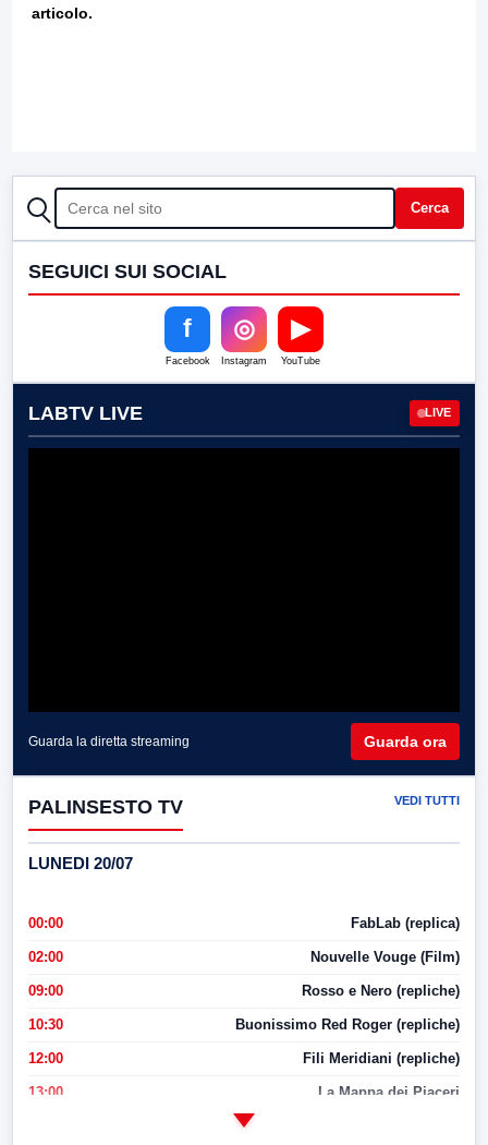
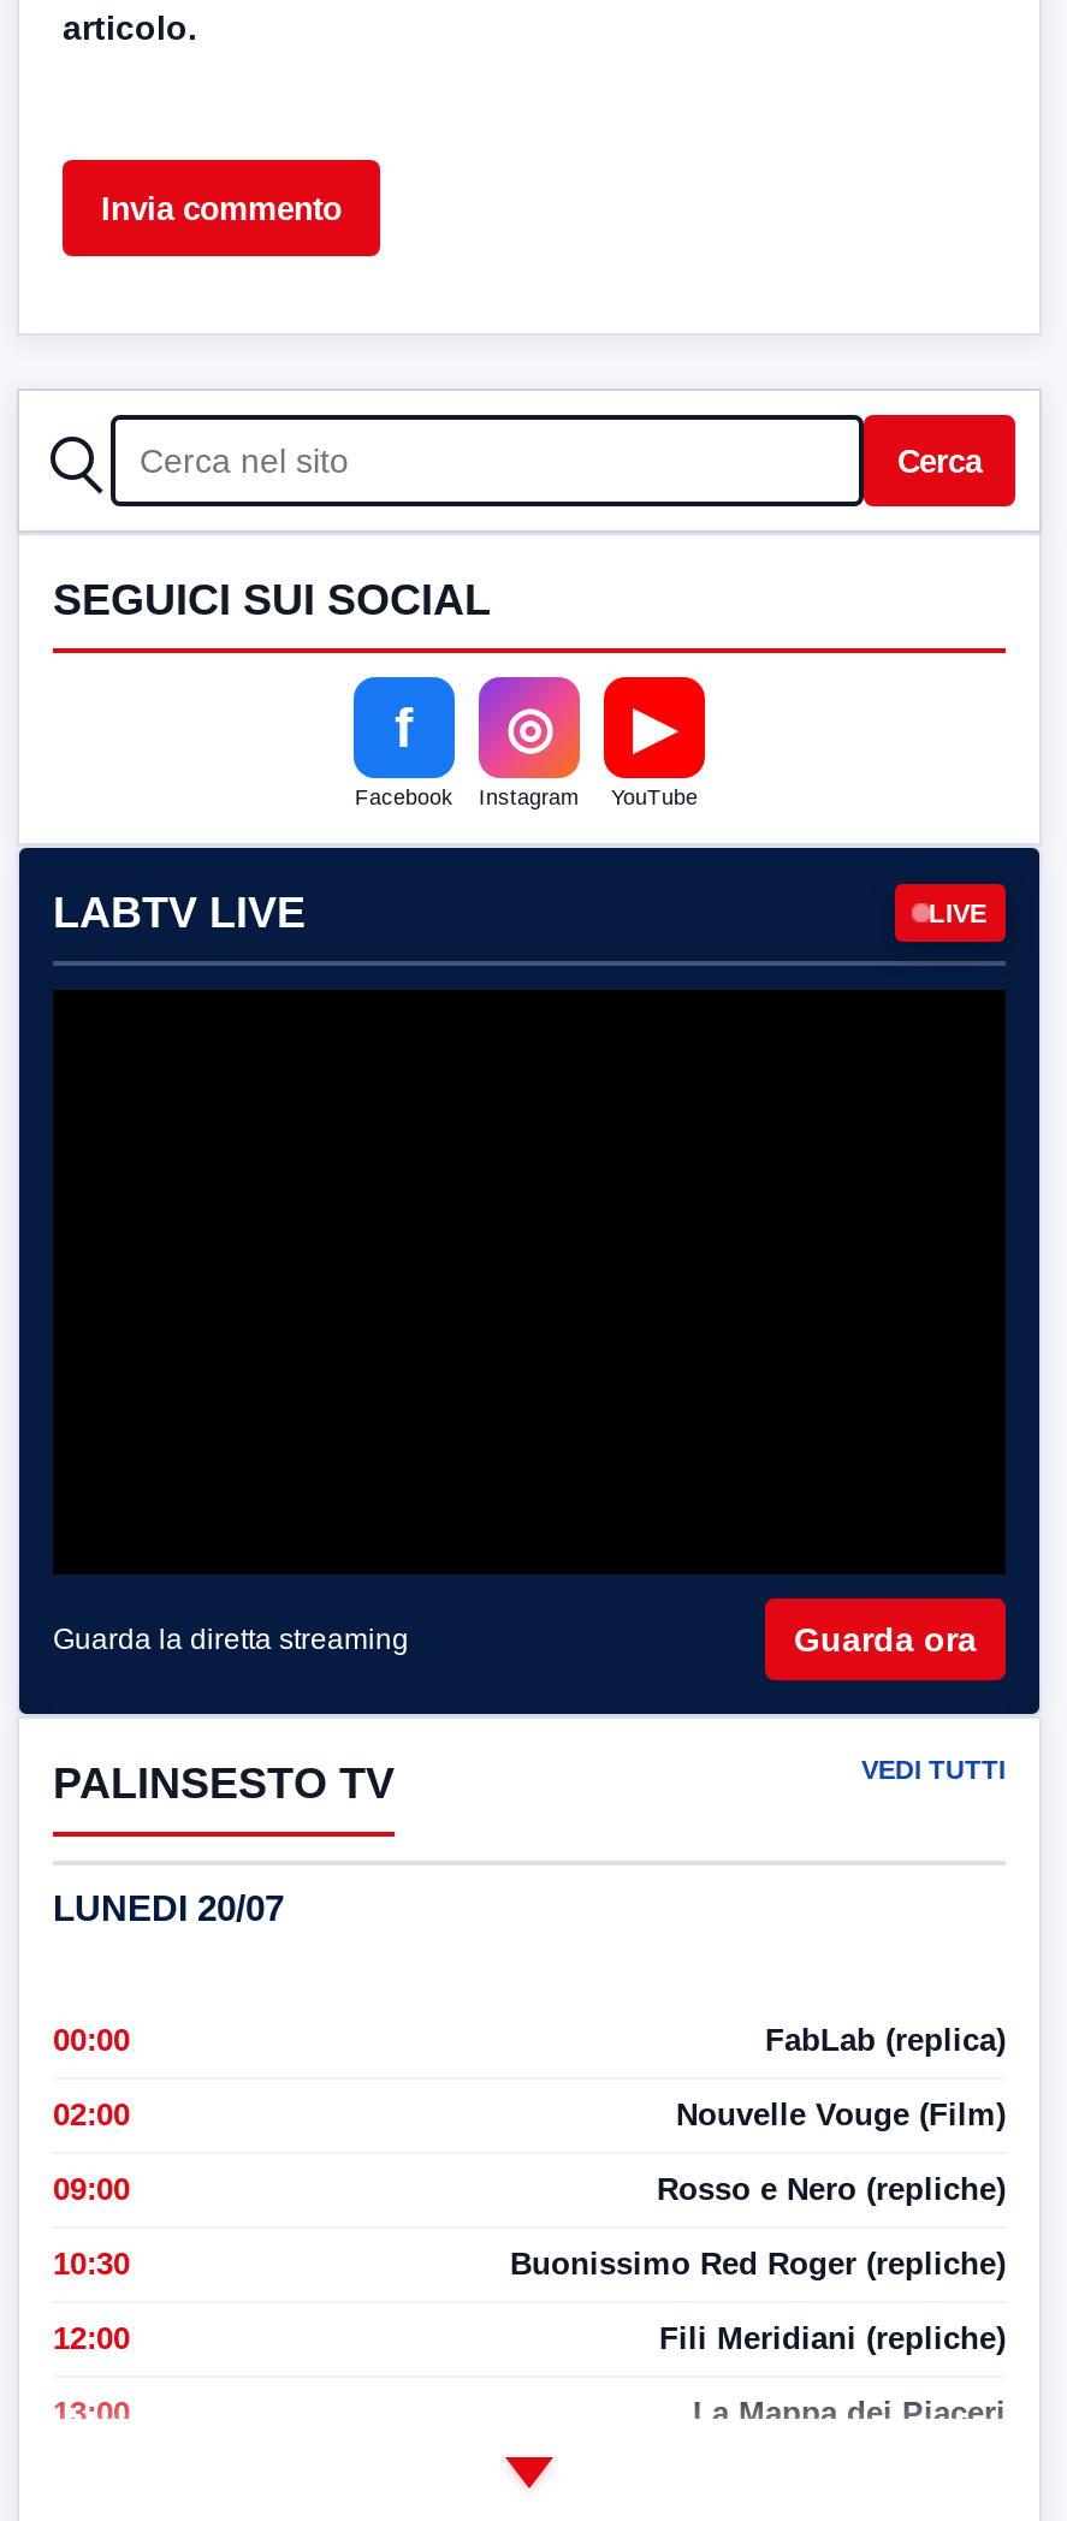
+ [image]
